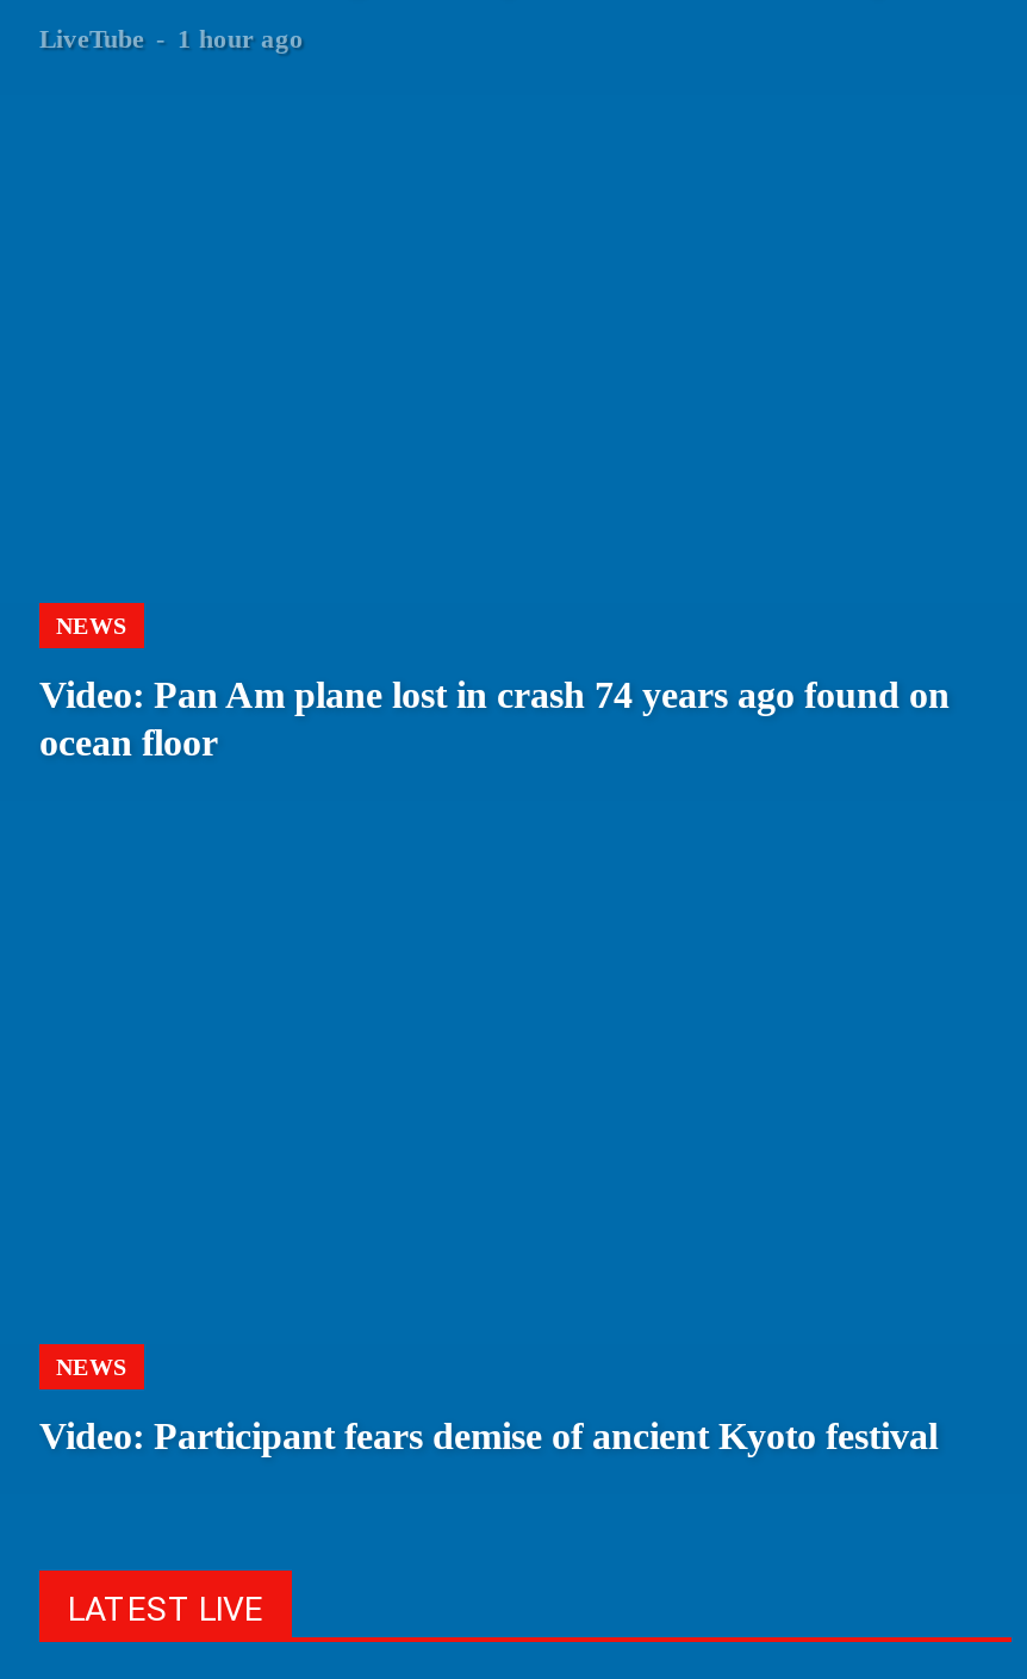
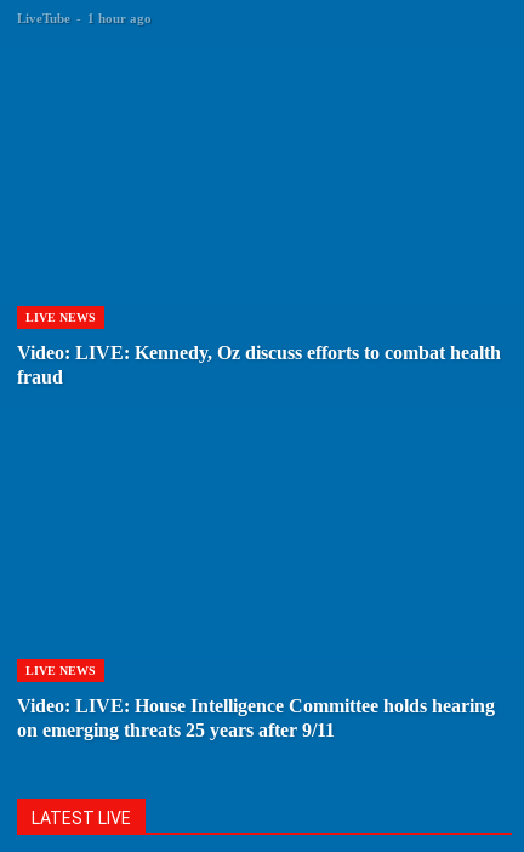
- NEWS
+ LIVE NEWS

- Video: Pan Am plane lost in crash 74 years ago found on
- ocean floor
+ Video: LIVE: Kennedy, Oz discuss efforts to combat health
+ fraud

- NEWS
+ LIVE NEWS

- Video: Participant fears demise of ancient Kyoto festival
+ Video: LIVE: House Intelligence Committee holds hearing
+ on emerging threats 25 years after 9/11
